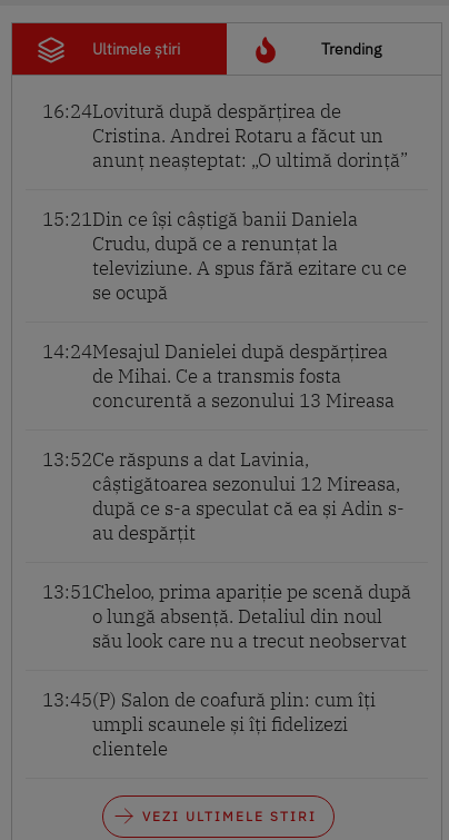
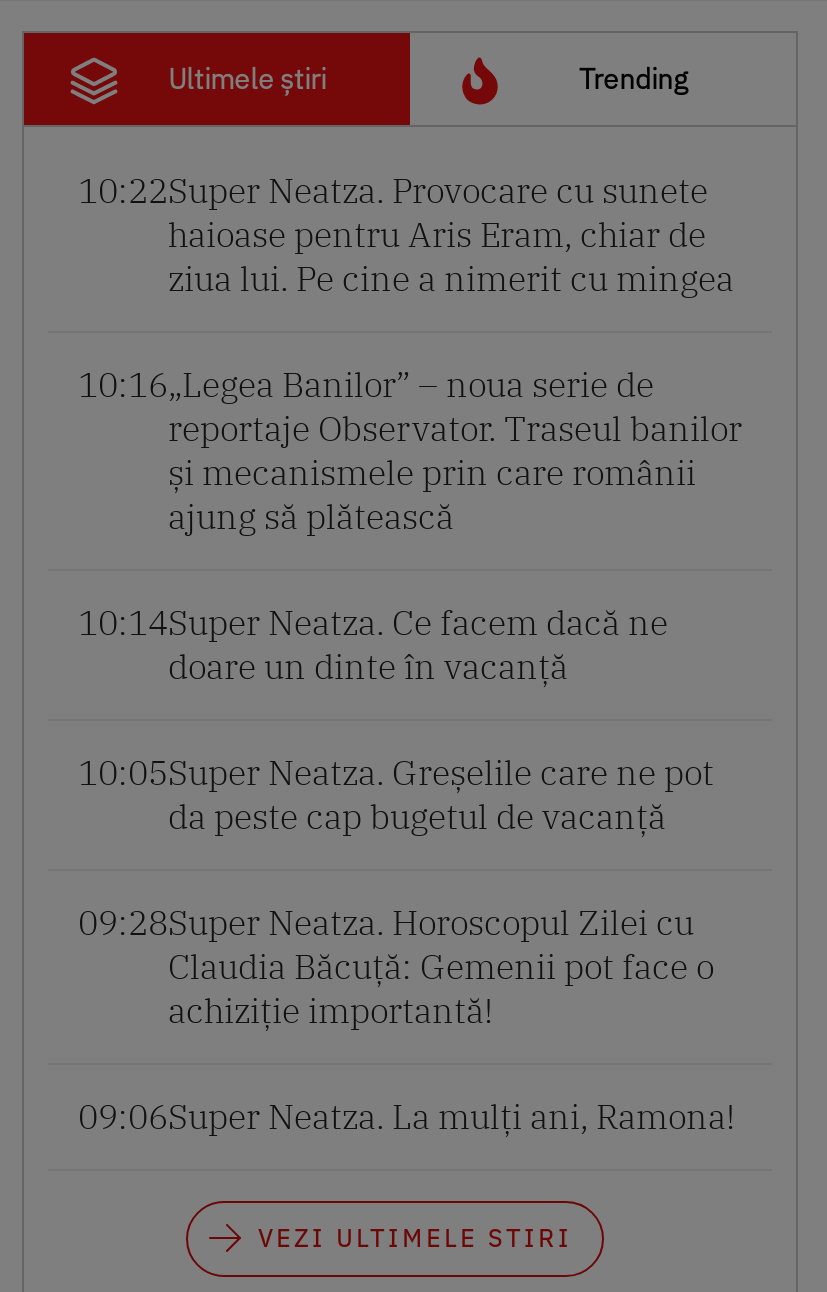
- 16:24Lovitură după despărțirea de
- Cristina. Andrei Rotaru a făcut un
- anunț neașteptat: „O ultimă dorință”
+ 10:22Super Neatza. Provocare cu sunete
+ haioase pentru Aris Eram, chiar de
+ ziua lui. Pe cine a nimerit cu mingea

- 15:21Din ce își câștigă banii Daniela
- Crudu, după ce a renunțat la
- televiziune. A spus fără ezitare cu ce
- se ocupă
+ 10:16„Legea Banilor” – noua serie de
+ reportaje Observator. Traseul banilor
+ și mecanismele prin care românii
+ ajung să plătească

- 14:24Mesajul Danielei după despărțirea
- de Mihai. Ce a transmis fosta
- concurentă a sezonului 13 Mireasa
+ 10:14Super Neatza. Ce facem dacă ne
+ doare un dinte în vacanță

- 13:52Ce răspuns a dat Lavinia,
- câștigătoarea sezonului 12 Mireasa,
- după ce s-a speculat că ea și Adin s-
- au despărțit
+ 10:05Super Neatza. Greșelile care ne pot
+ da peste cap bugetul de vacanță

- 13:51Cheloo, prima apariție pe scenă după
- o lungă absență. Detaliul din noul
- său look care nu a trecut neobservat
+ 09:28Super Neatza. Horoscopul Zilei cu
+ Claudia Băcuță: Gemenii pot face o
+ achiziție importantă!

- 13:45(P) Salon de coafură plin: cum îți
- umpli scaunele și îți fidelizezi
- clientele
+ 09:06Super Neatza. La mulți ani, Ramona!
